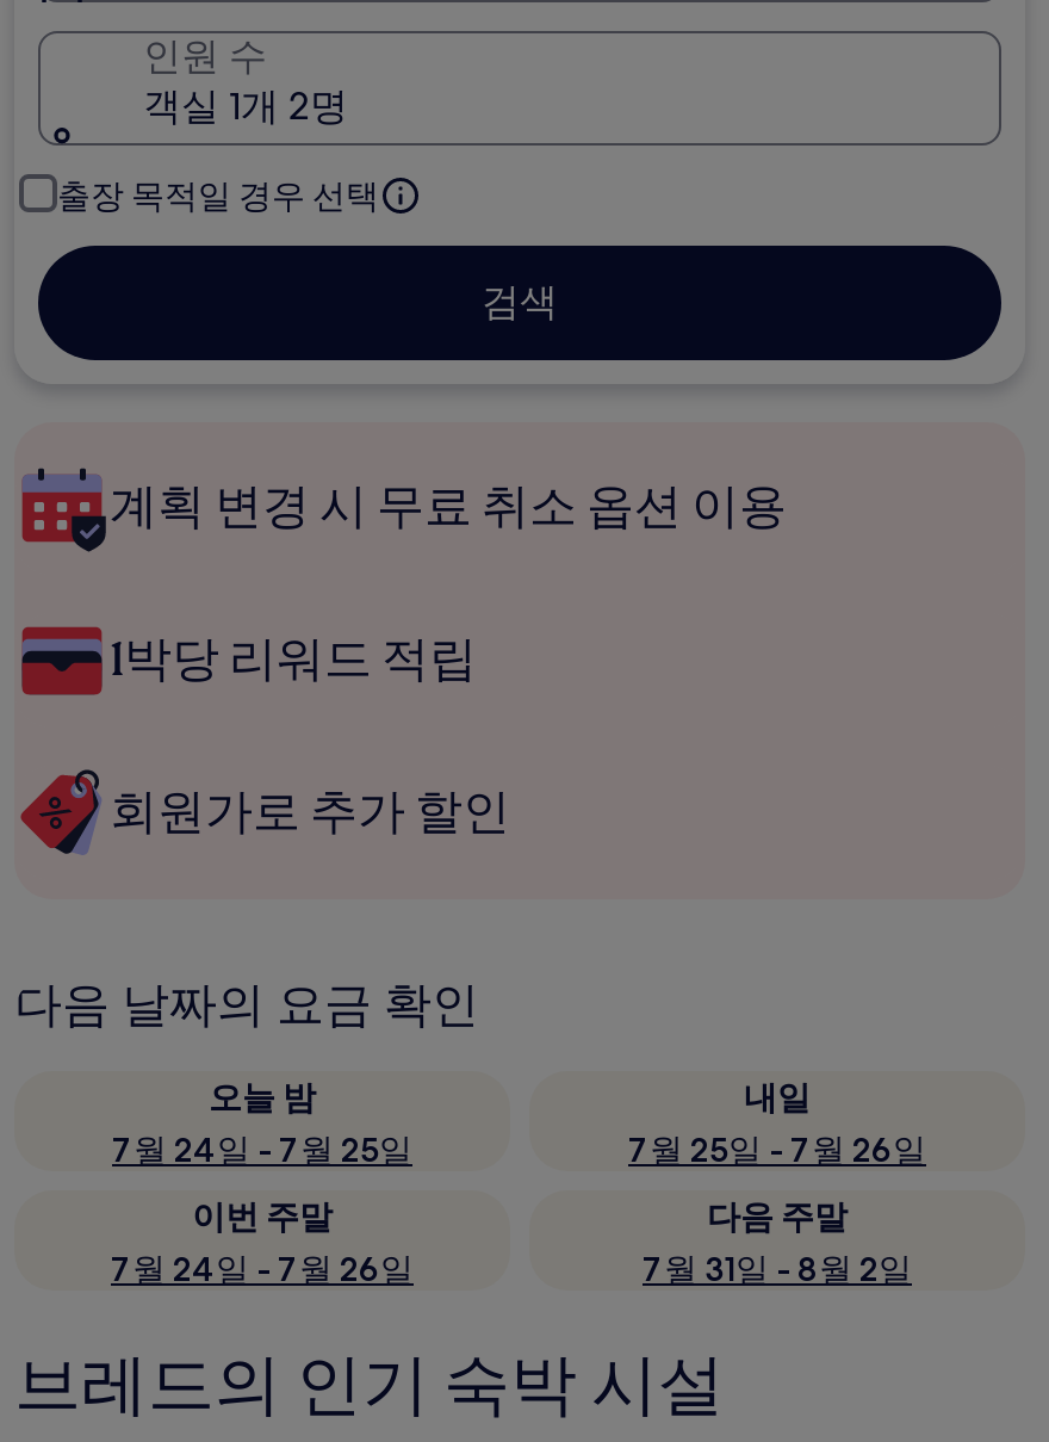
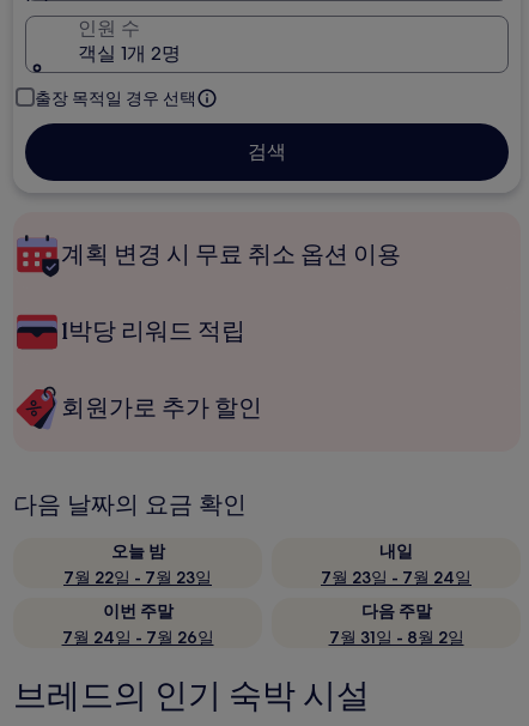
- 7월 24일 - 7월 25일
+ 7월 22일 - 7월 23일

- 7월 25일 - 7월 26일
+ 7월 23일 - 7월 24일
